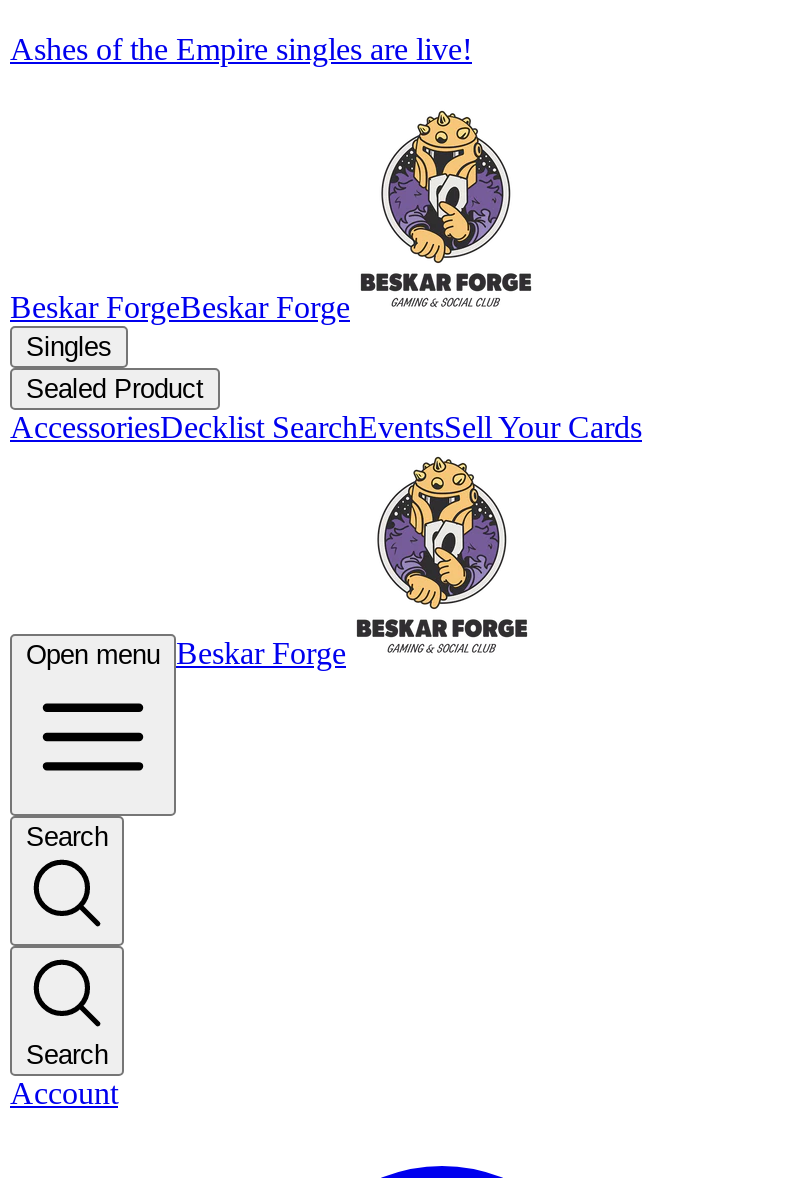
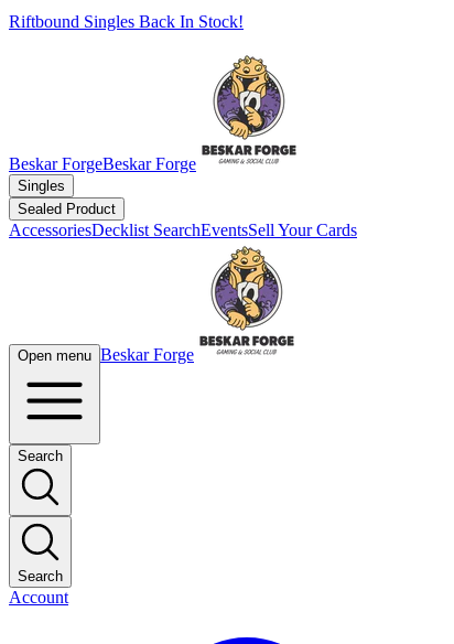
- Ashes of the Empire singles are live!
+ Riftbound Singles Back In Stock!
